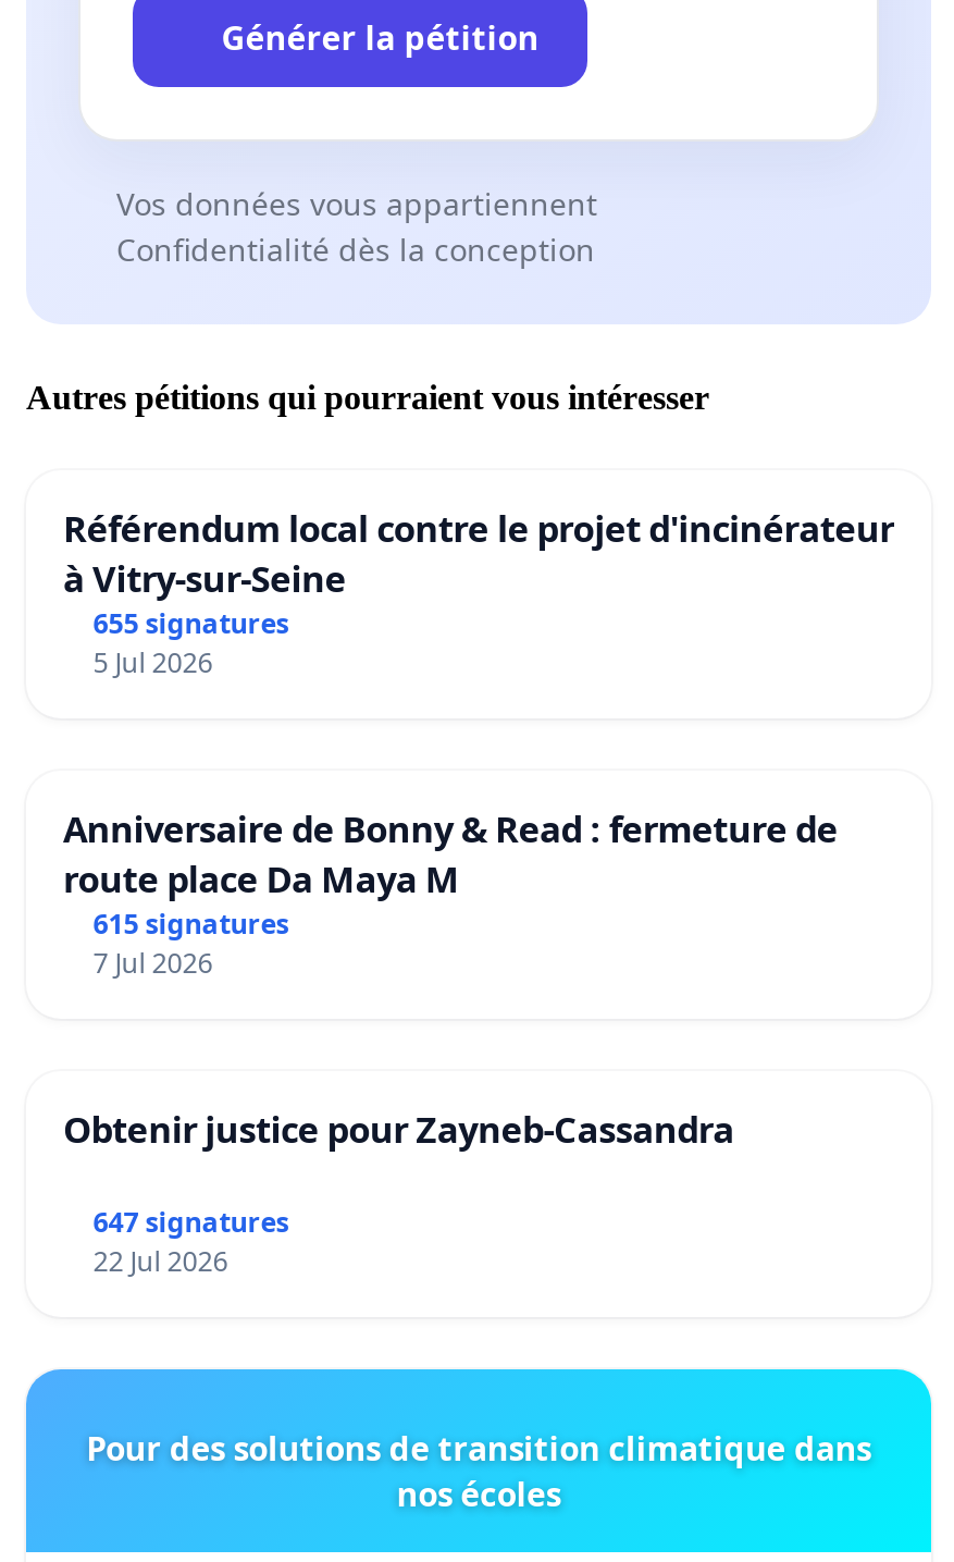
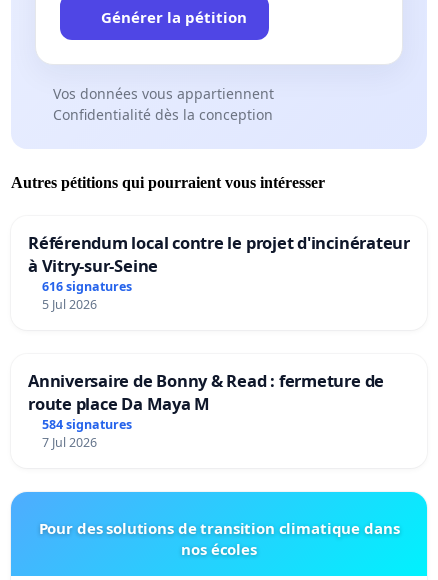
- 655 signatures
+ 616 signatures

- 615 signatures
+ 584 signatures

- Obtenir justice pour Zayneb-Cassandra
- 647 signatures
- 22 Jul 2026
